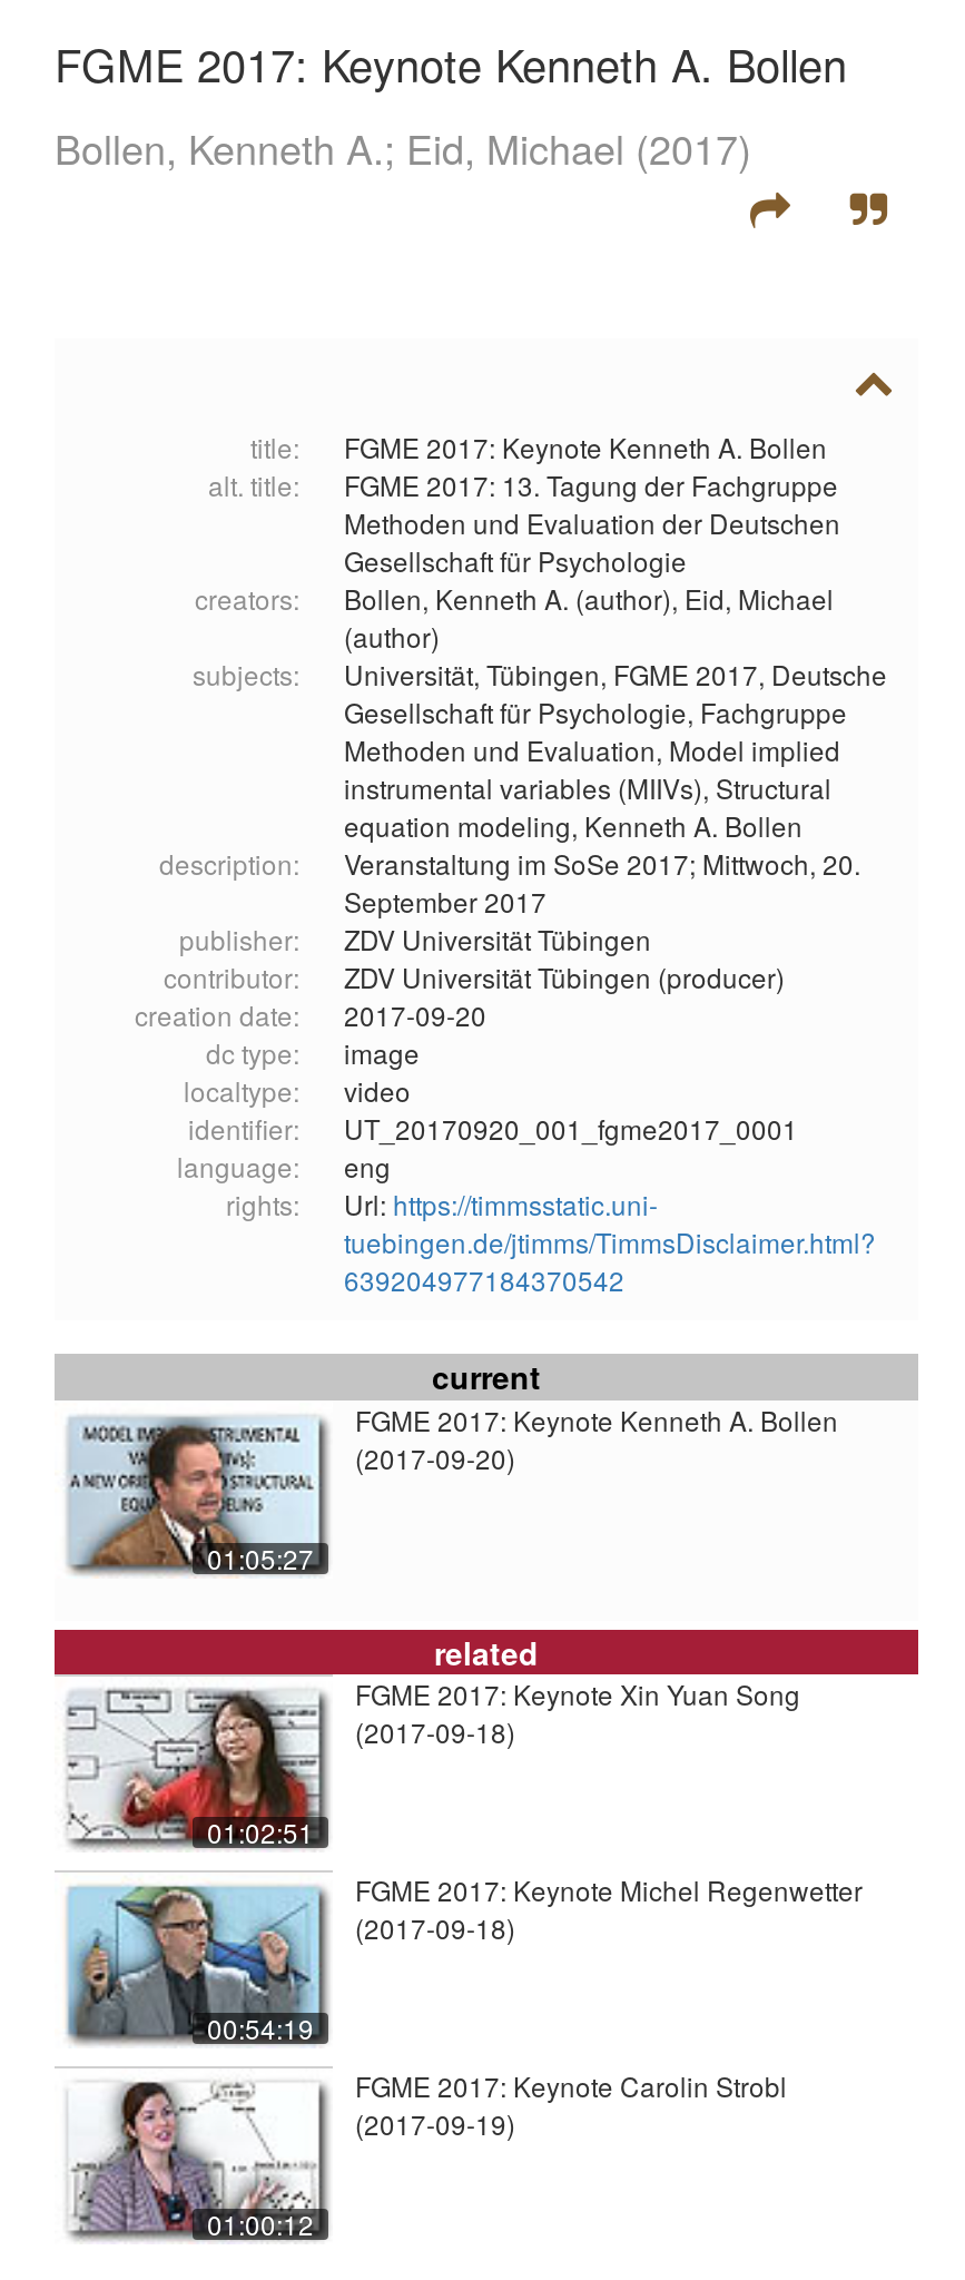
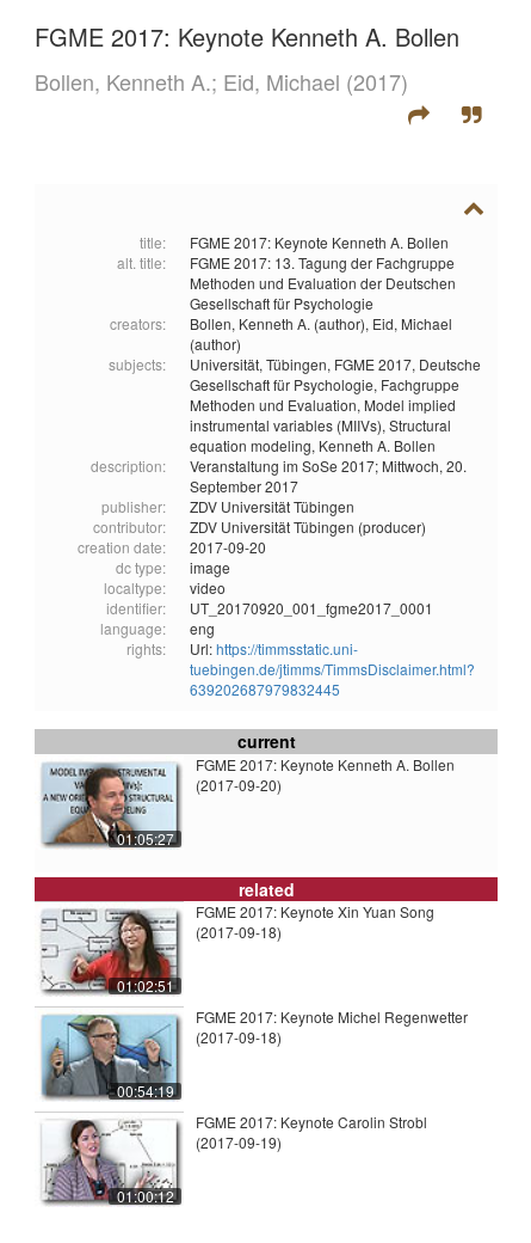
- 639204977184370542
+ 639202687979832445
